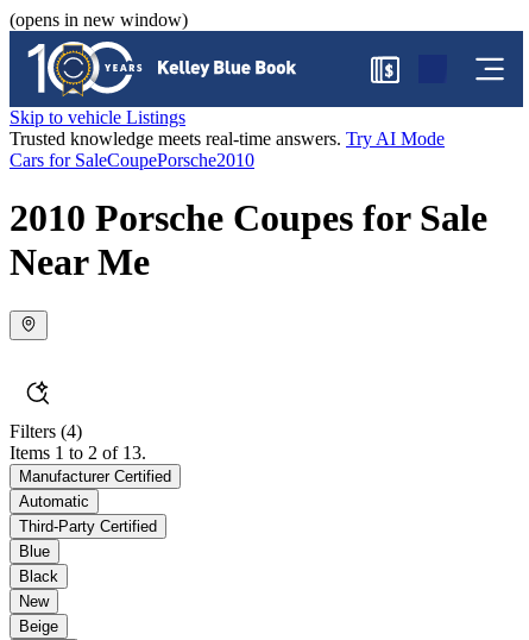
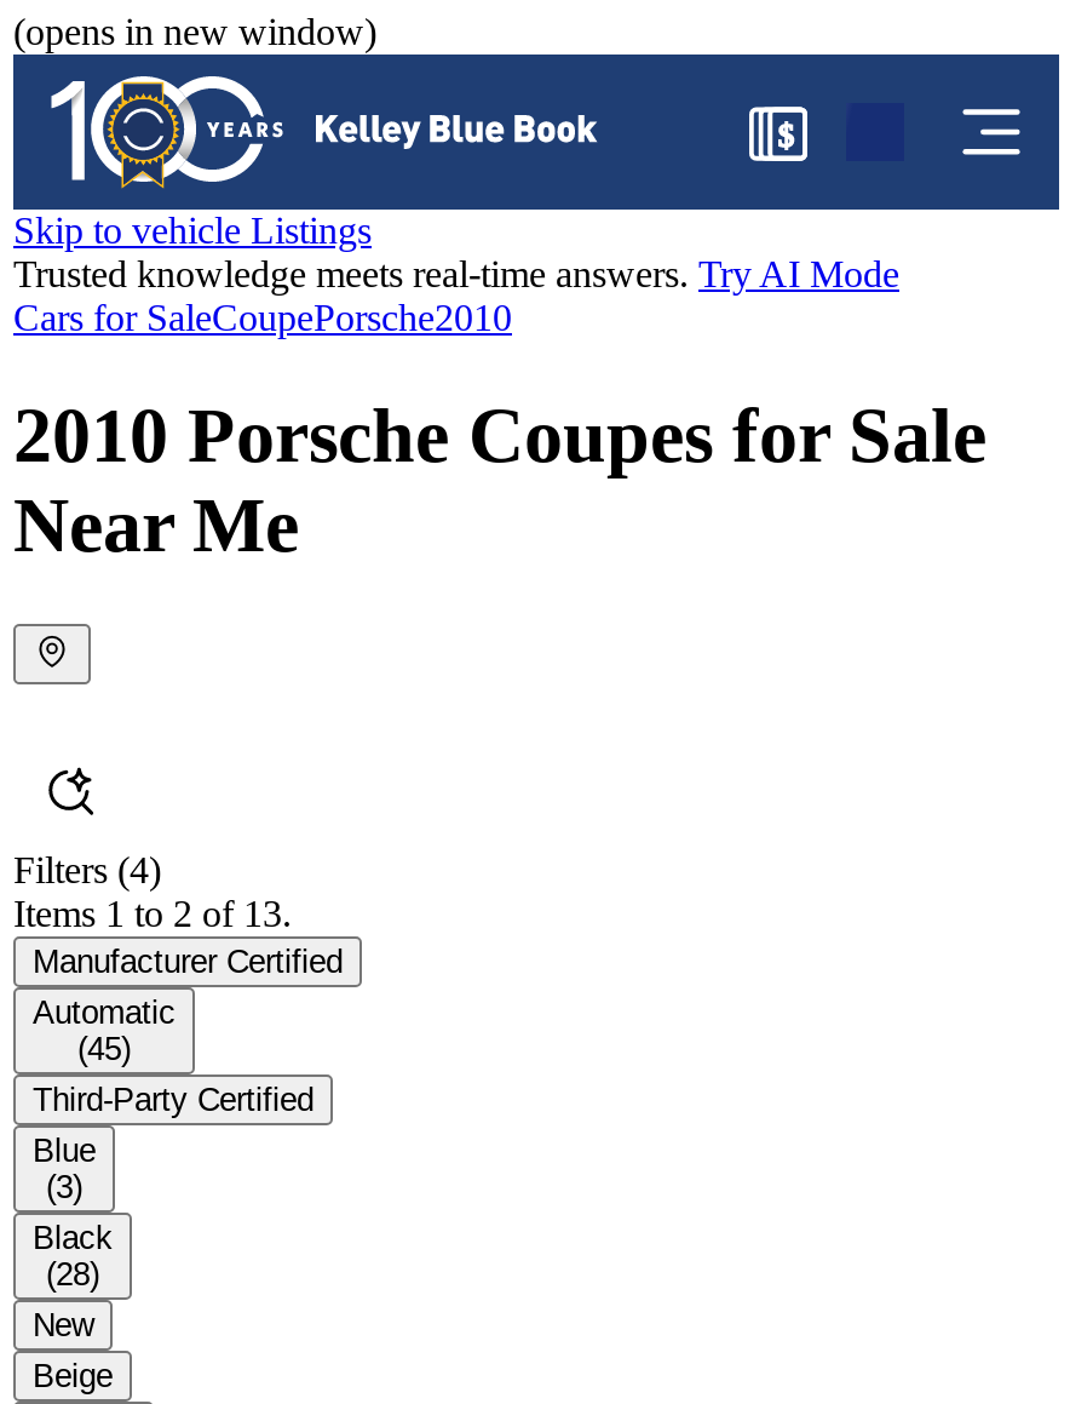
+ (45)

+ (3)

+ (28)
